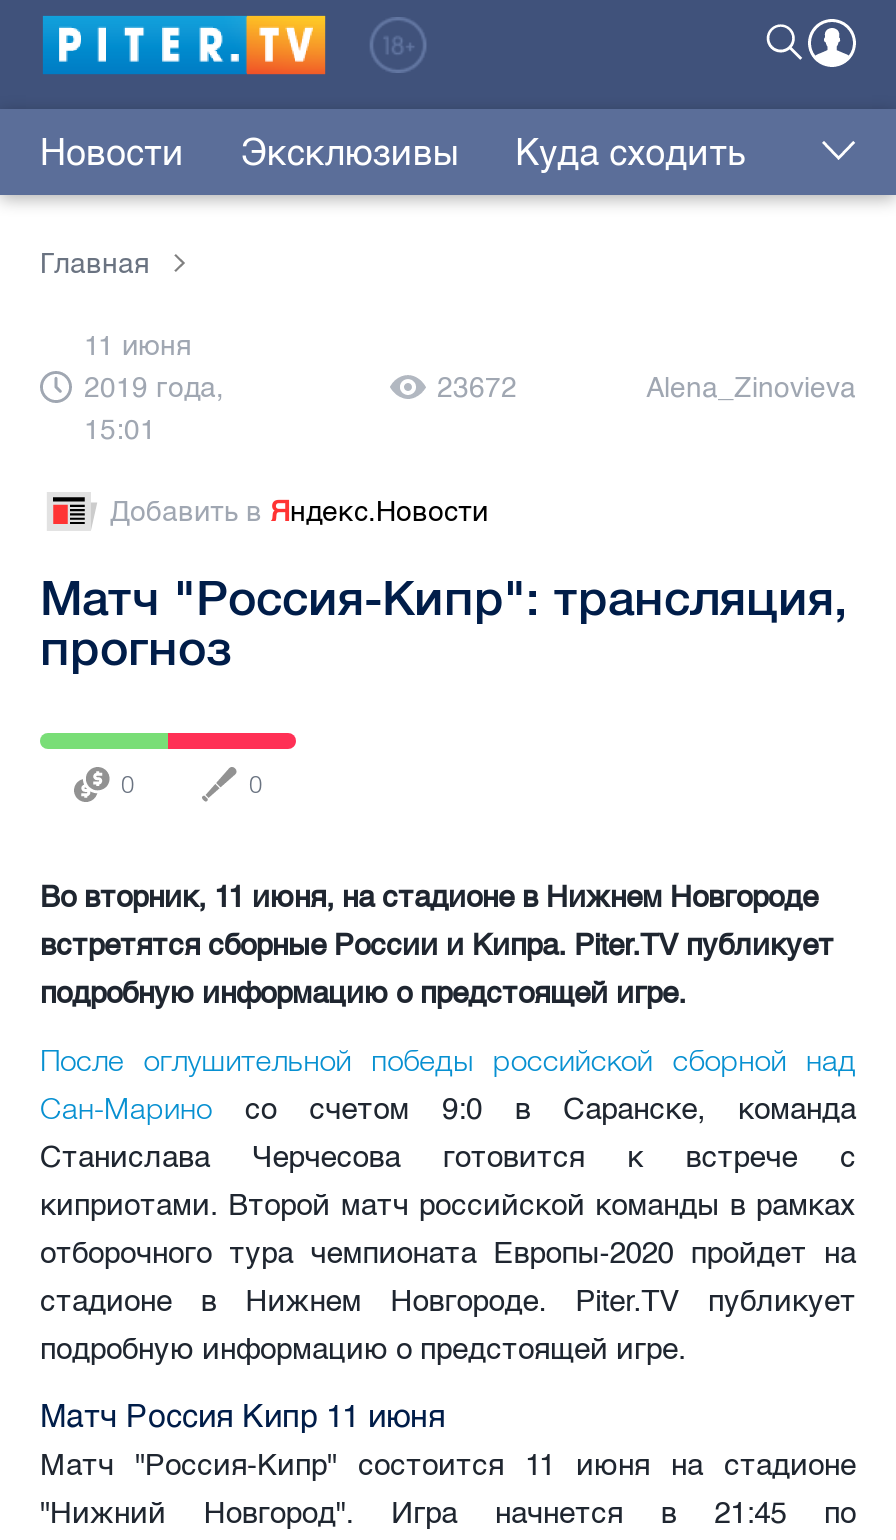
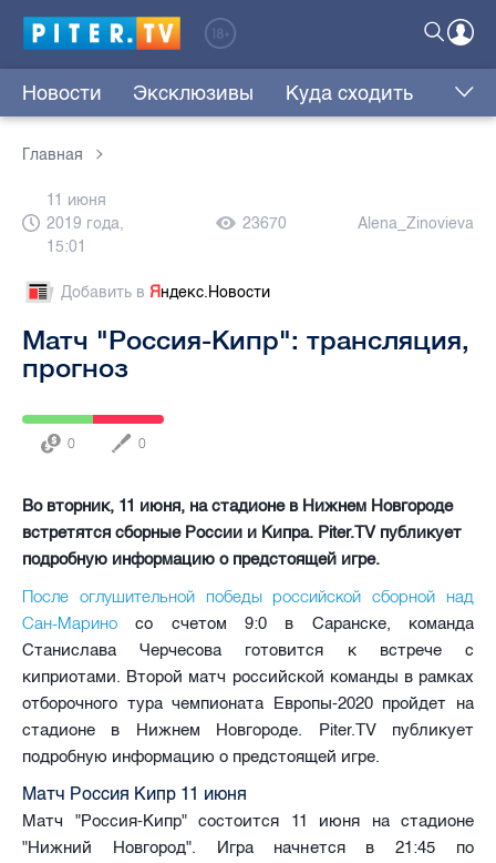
- 23672
+ 23670
